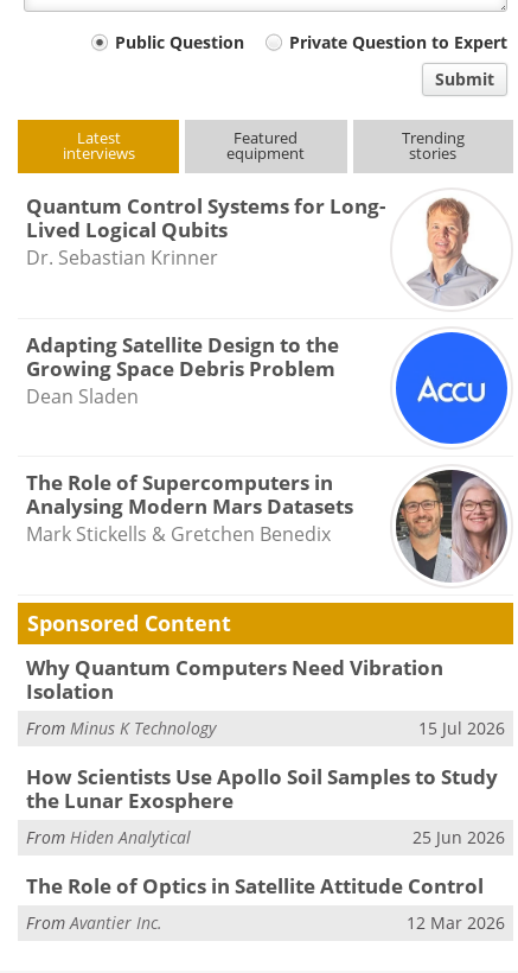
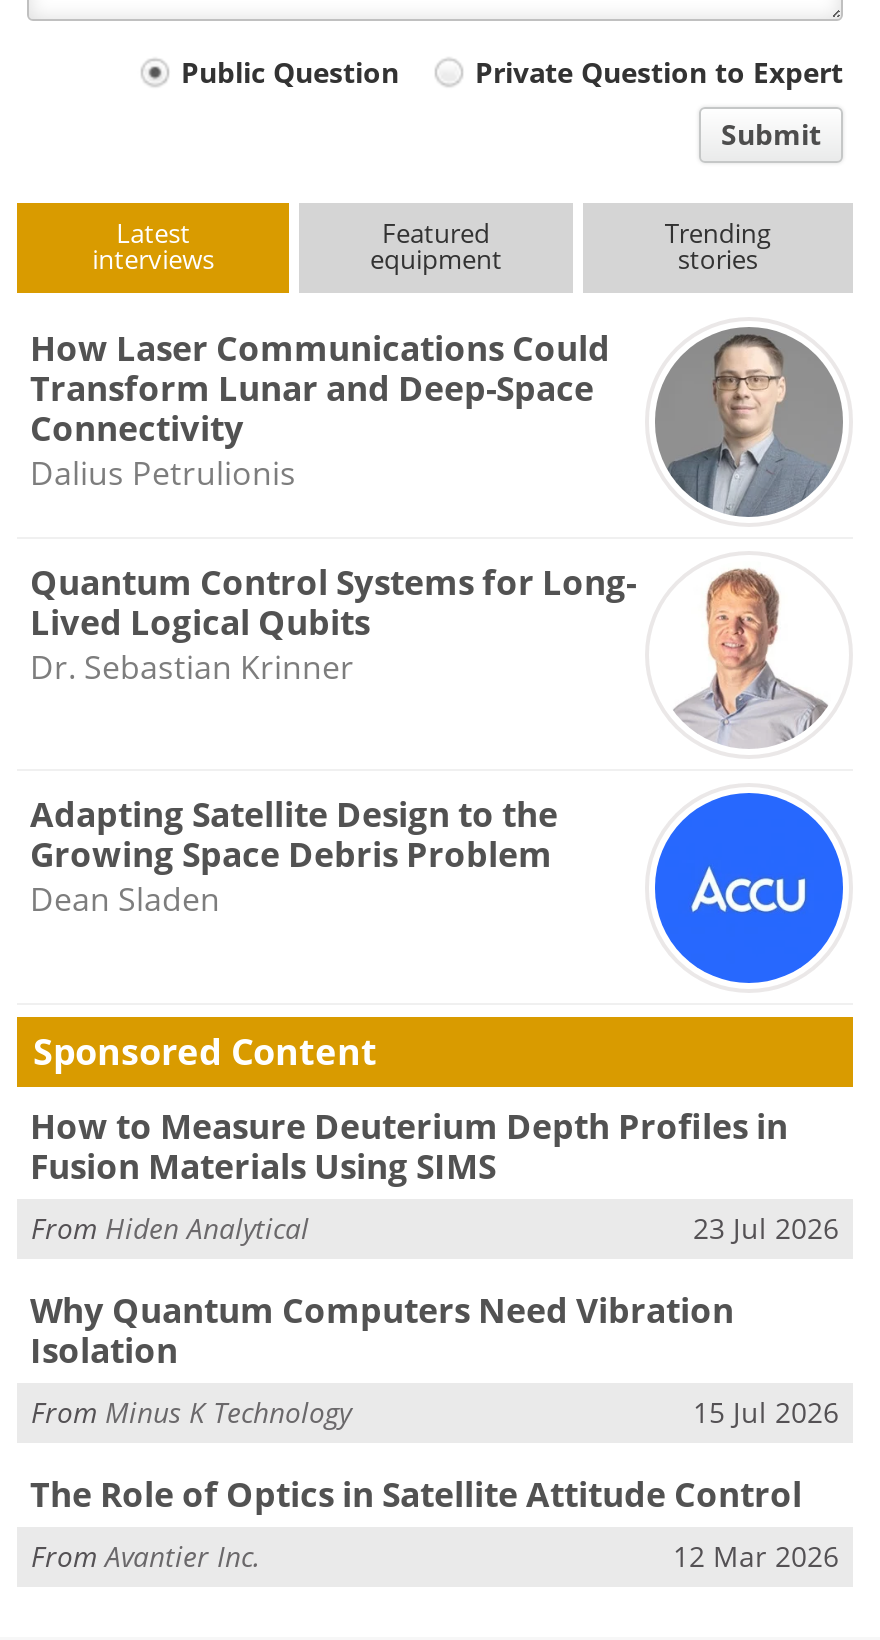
+ [image]
+ How Laser Communications Could
+ Transform Lunar and Deep-Space
+ Connectivity
+ Dalius Petrulionis

moved down: [image] | Quantum Control Systems for Long- | Lived Logical Qubits | Dr. Sebastian Krinner | Adapting Satellite Design to the | Growing Space Debris Problem | Dean Sladen

- [image]
- The Role of Supercomputers in
- Analysing Modern Mars Datasets
- Mark Stickells & Gretchen Benedix

+ How to Measure Deuterium Depth Profiles in
+ Fusion Materials Using SIMS
+ 23 Jul 2026

moved down: Why Quantum Computers Need Vibration | Isolation | From Minus K Technology | 15 Jul 2026

- How Scientists Use Apollo Soil Samples to Study
- the Lunar Exosphere
- 25 Jun 2026

moved up: From Hiden Analytical
